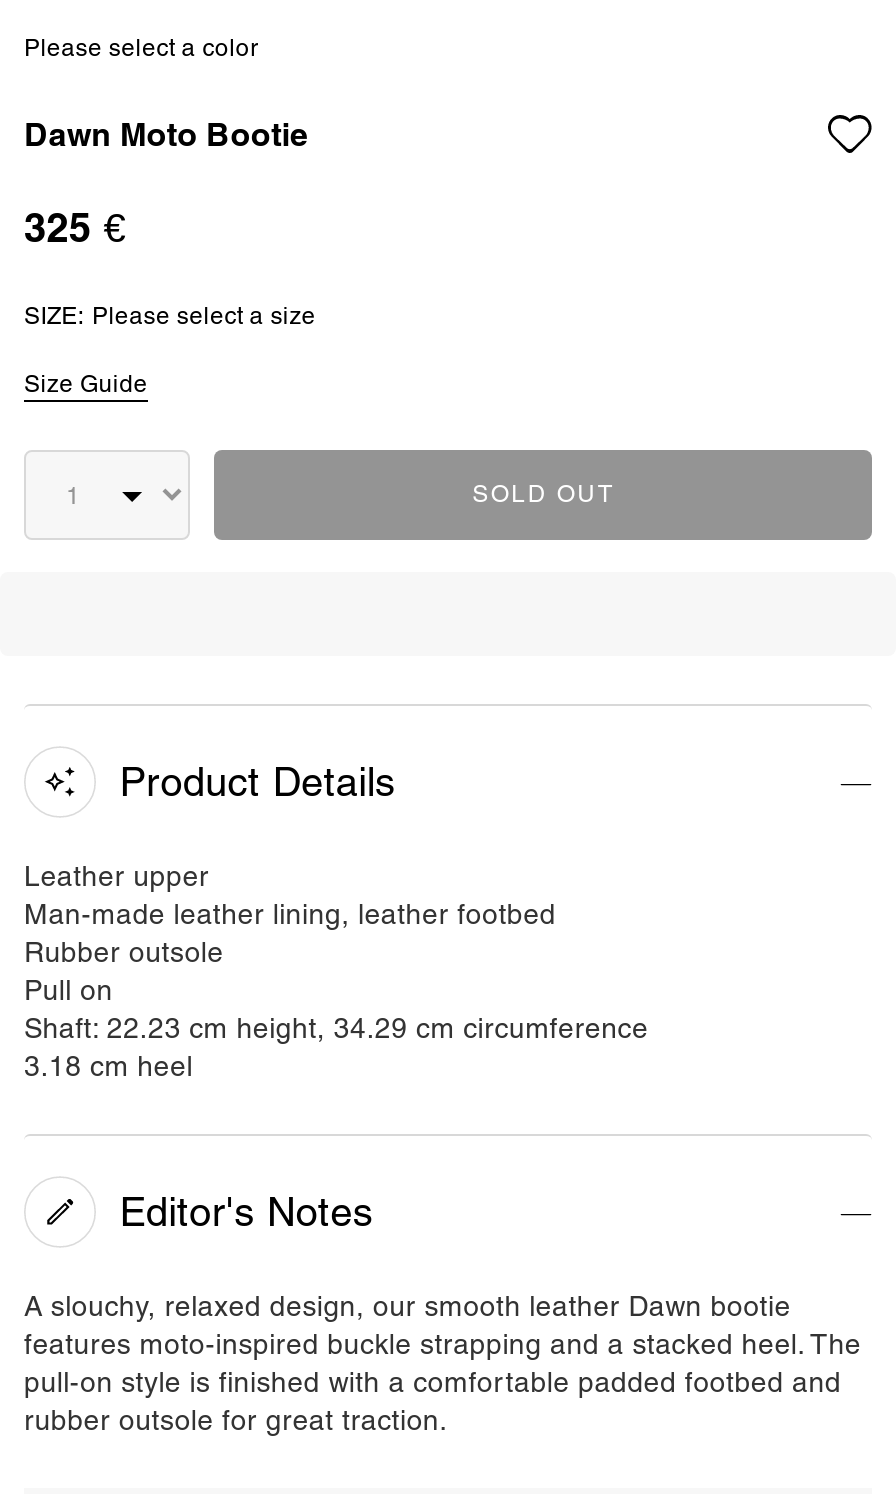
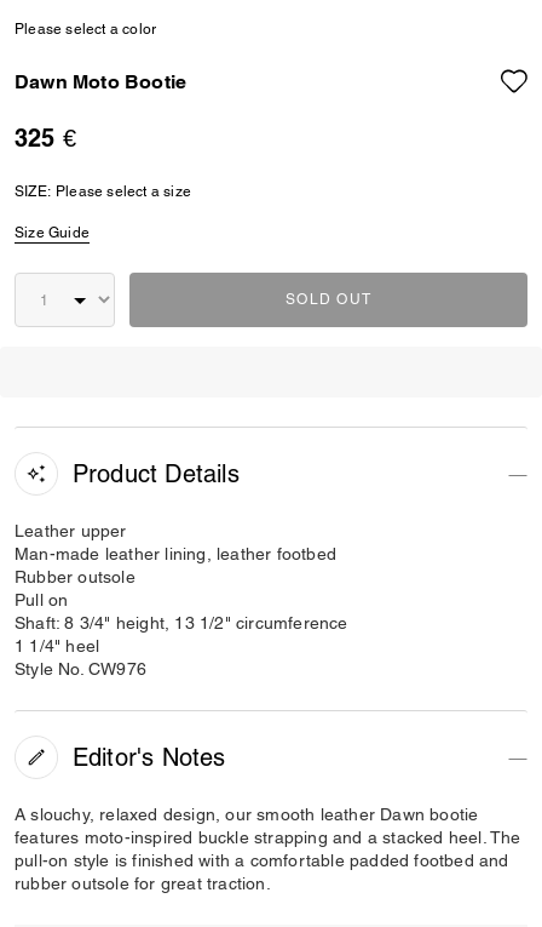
- Shaft: 22.23 cm height, 34.29 cm circumference
- 3.18 cm heel
+ Shaft: 8 3/4" height, 13 1/2" circumference
+ 1 1/4" heel
+ Style No. CW976
